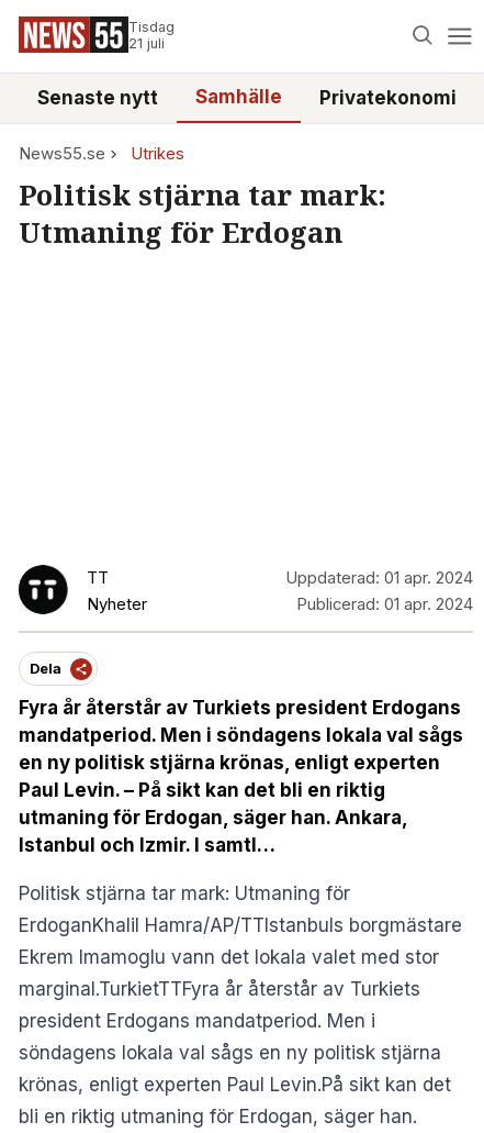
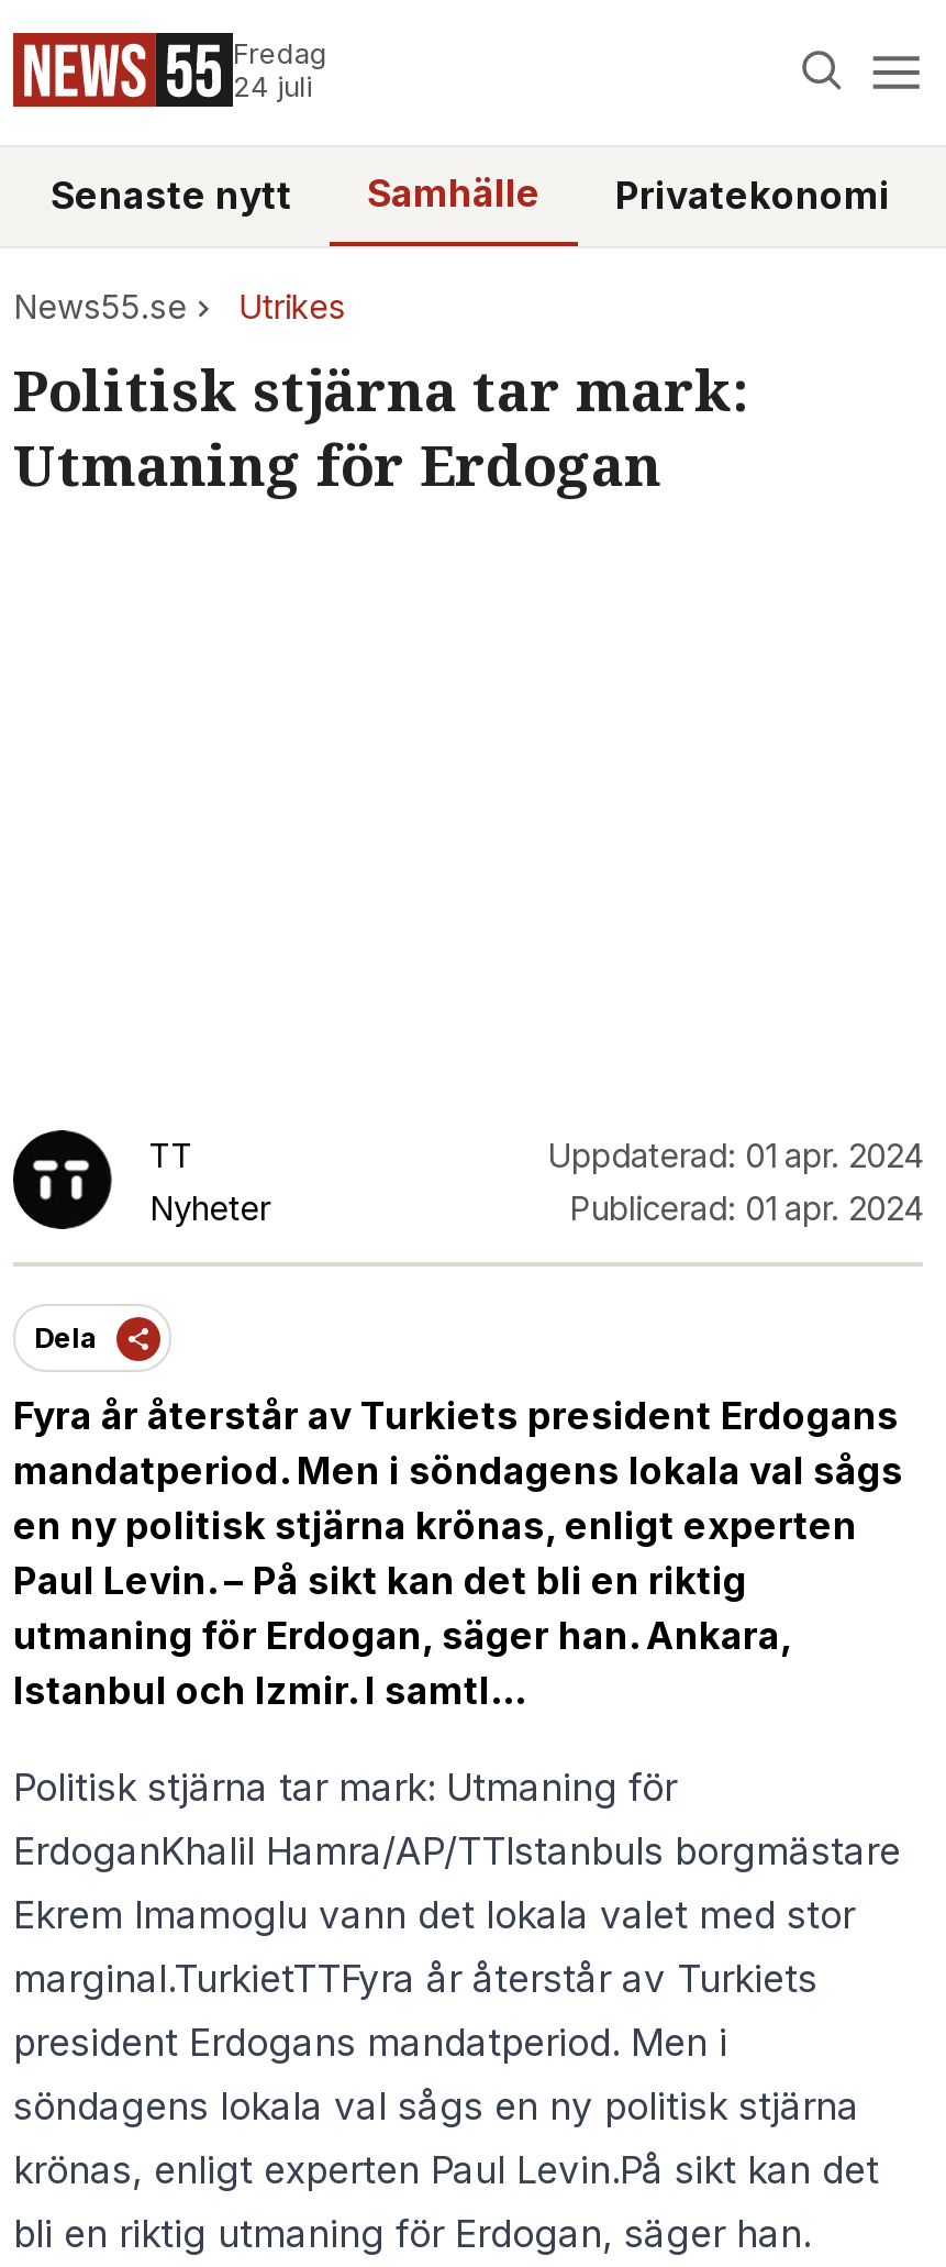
- Tisdag
- 21 juli
+ Fredag
+ 24 juli
